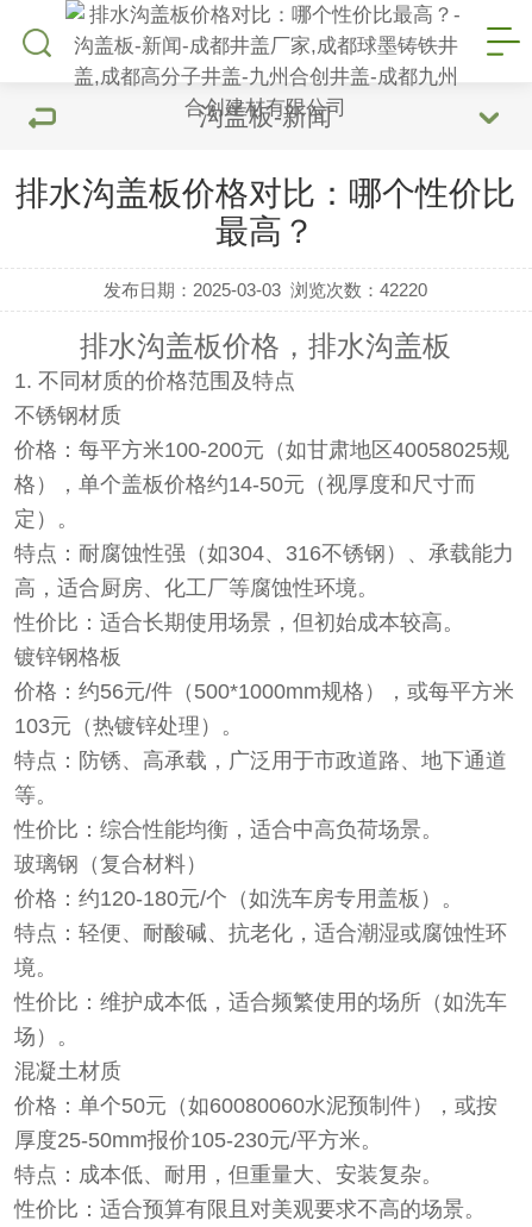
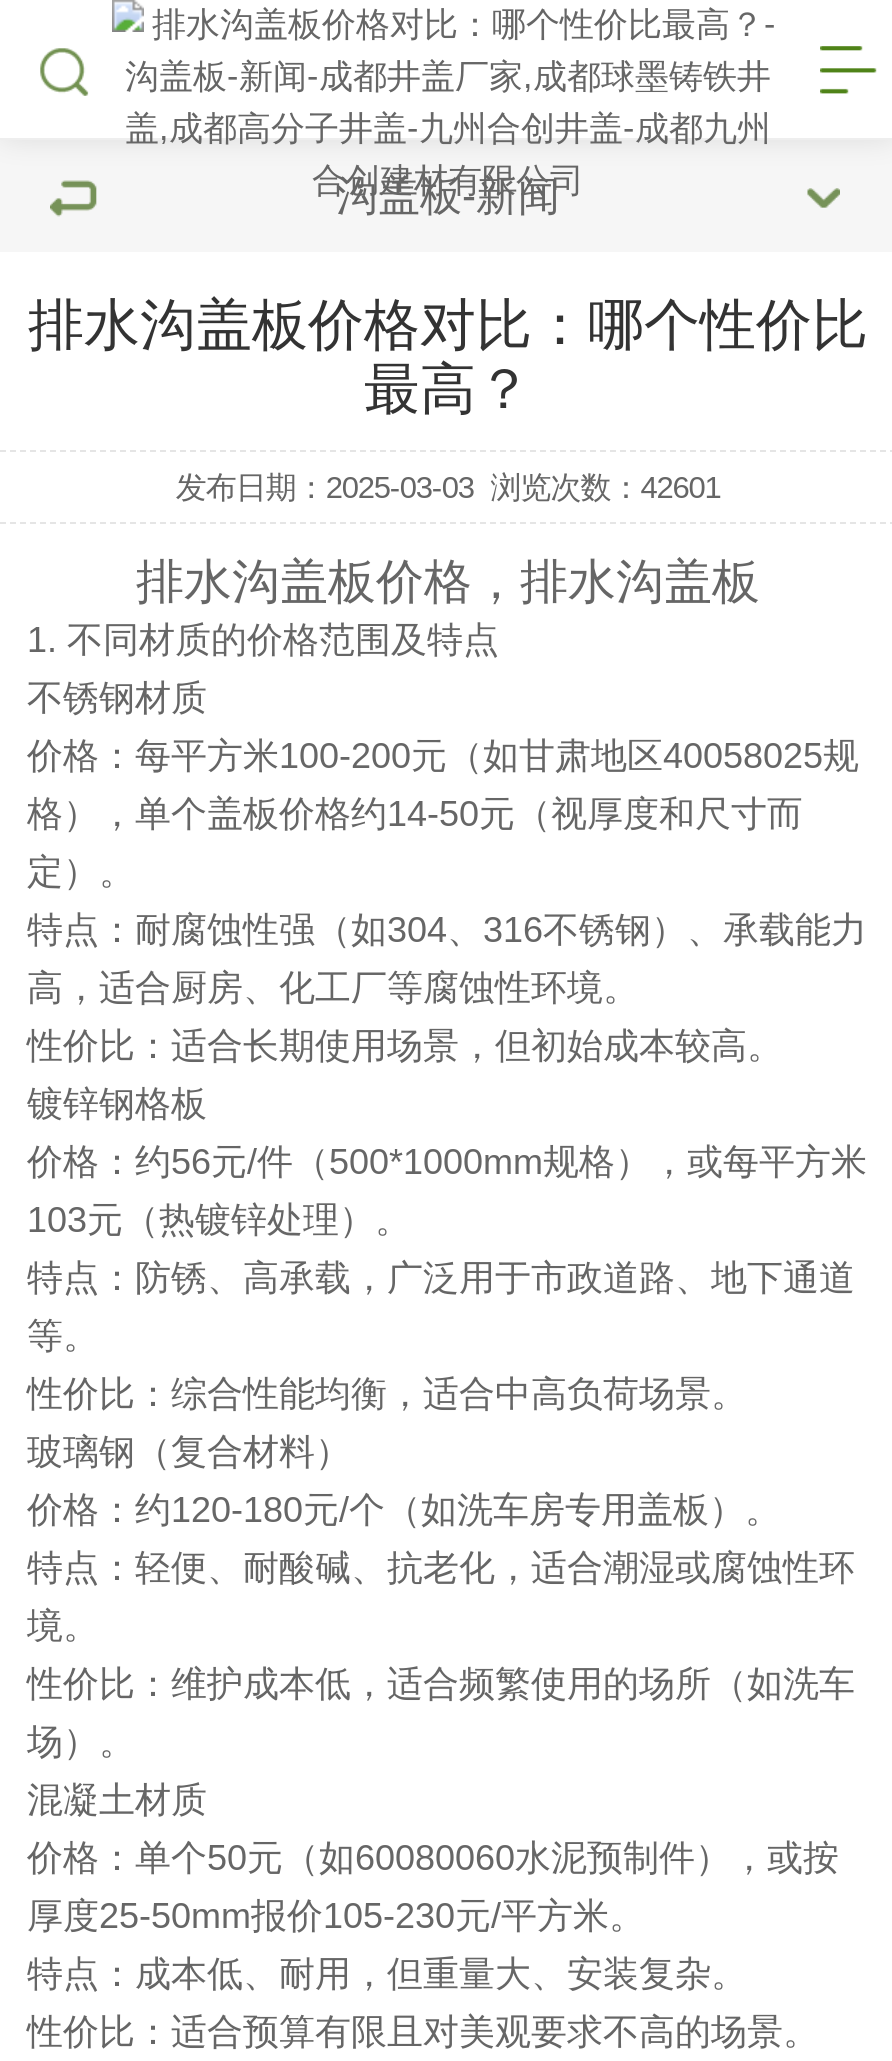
- 发布日期：2025-03-03 浏览次数：42220
+ 发布日期：2025-03-03 浏览次数：42601
